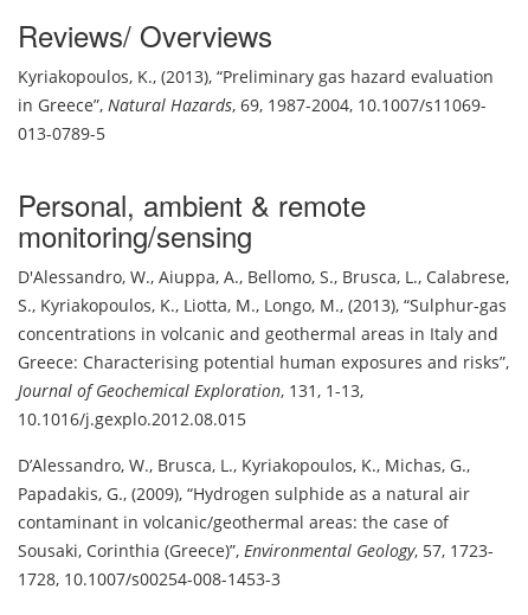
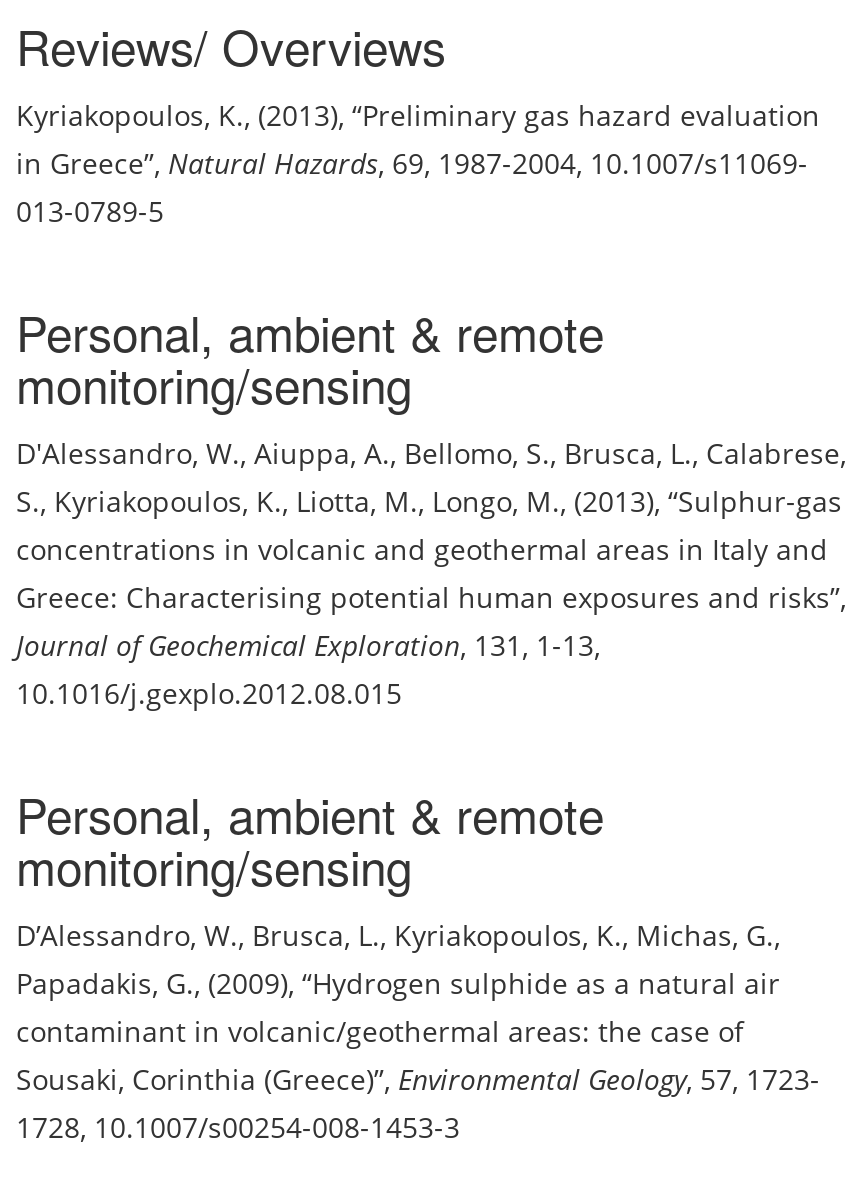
+ Personal, ambient & remote
+ monitoring/sensing
